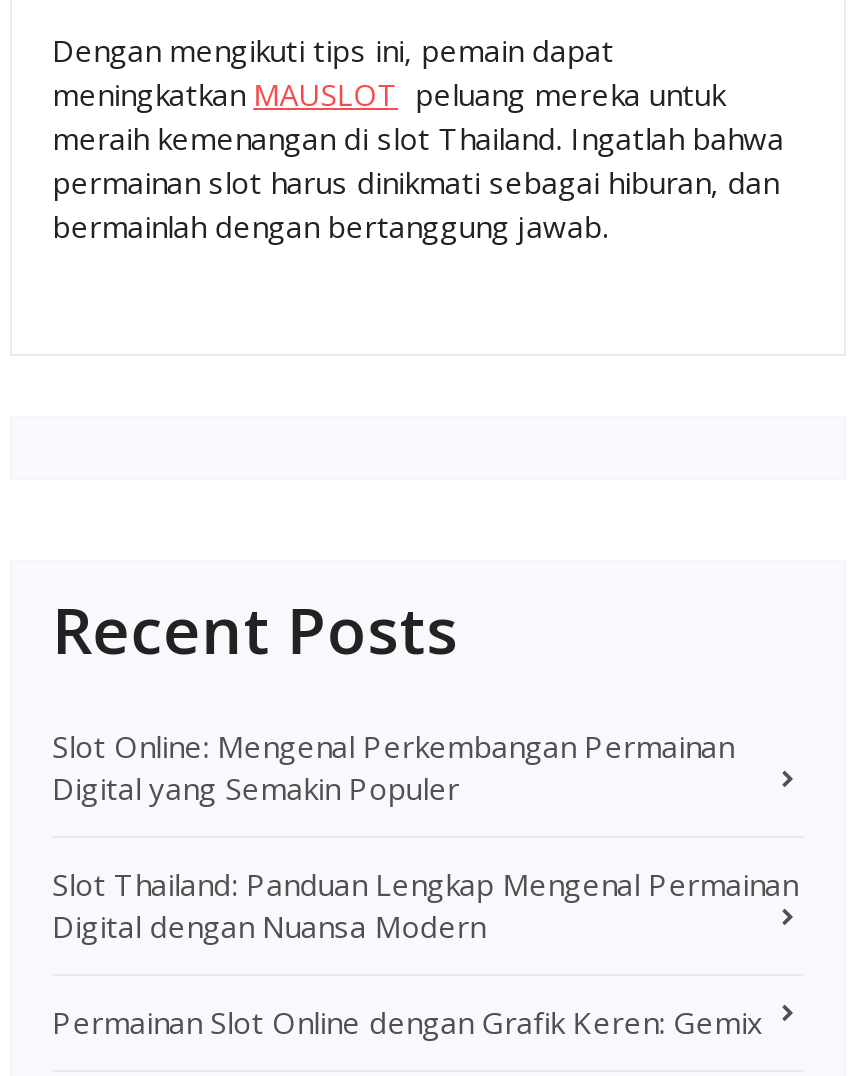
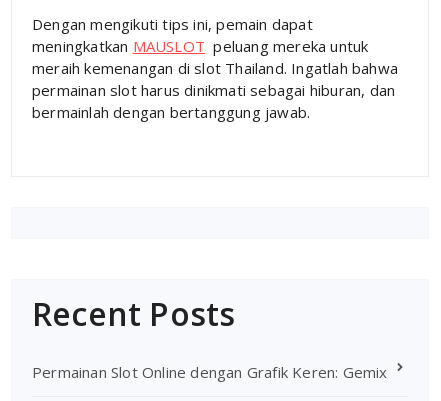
- Slot Online: Mengenal Perkembangan Permainan
- Digital yang Semakin Populer
- Slot Thailand: Panduan Lengkap Mengenal Permainan
- Digital dengan Nuansa Modern
